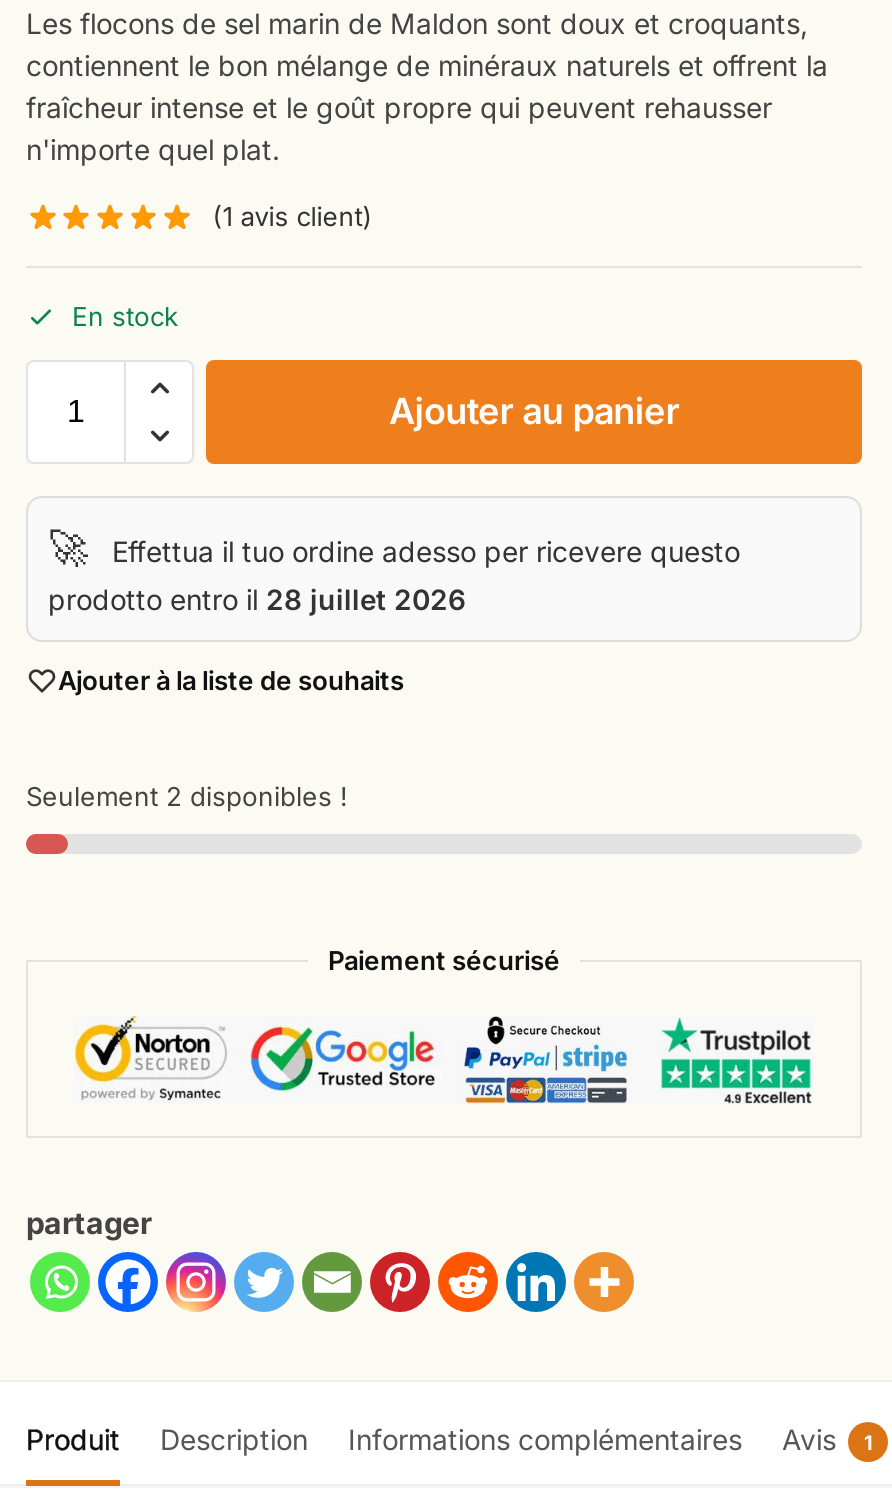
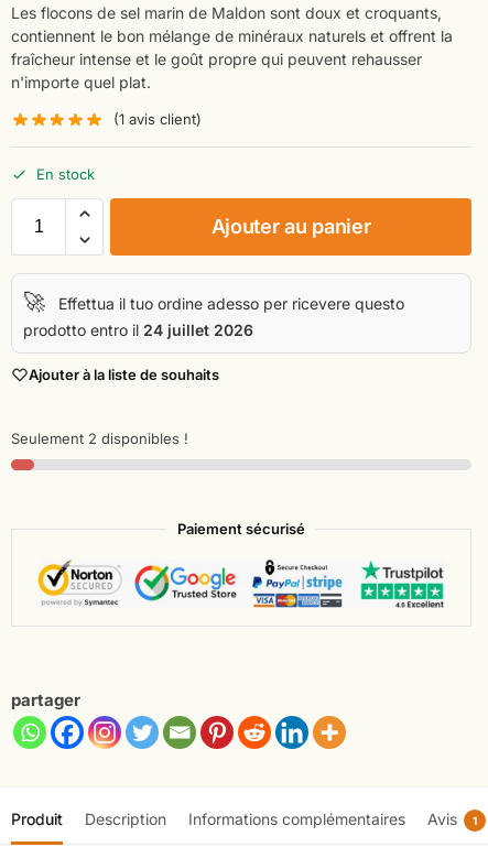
- prodotto entro il 28 juillet 2026
+ prodotto entro il 24 juillet 2026
